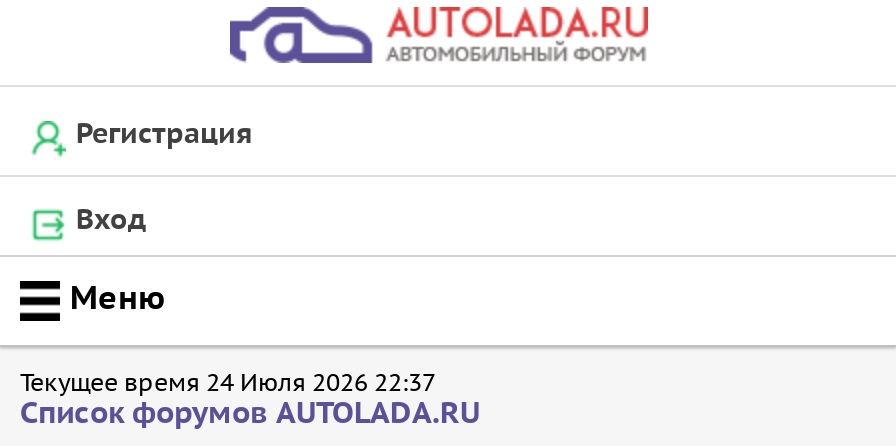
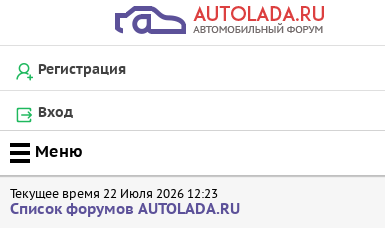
- Текущее время 24 Июля 2026 22:37
+ Текущее время 22 Июля 2026 12:23
